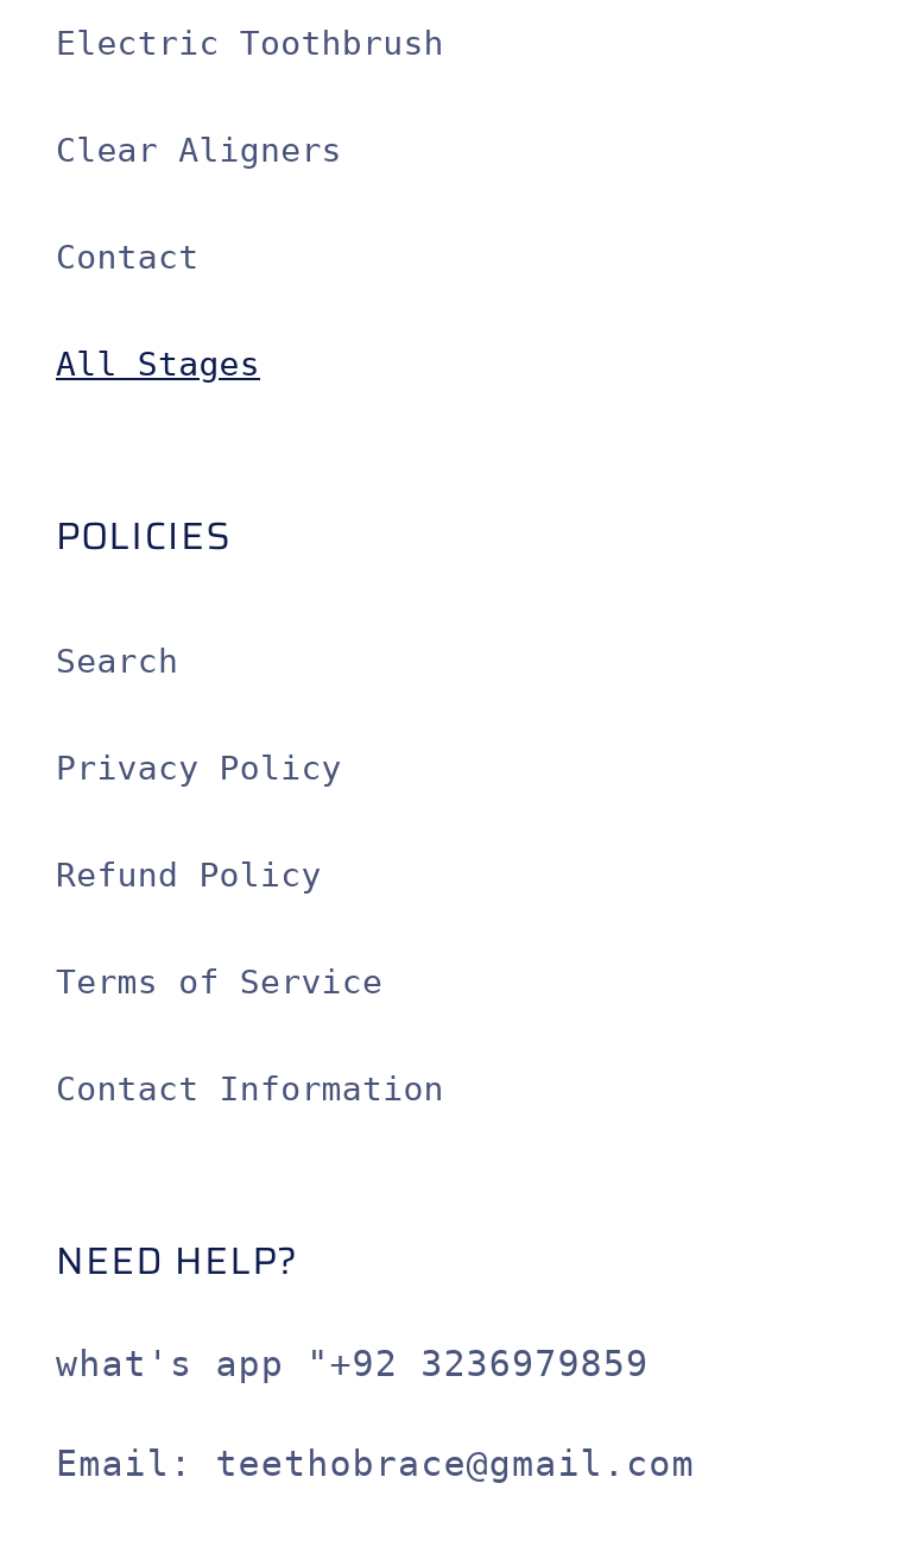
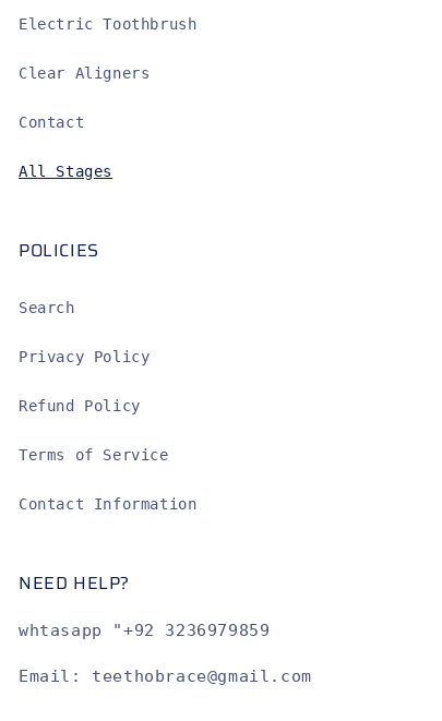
- what's app "+92 3236979859
+ whtasapp "+92 3236979859
